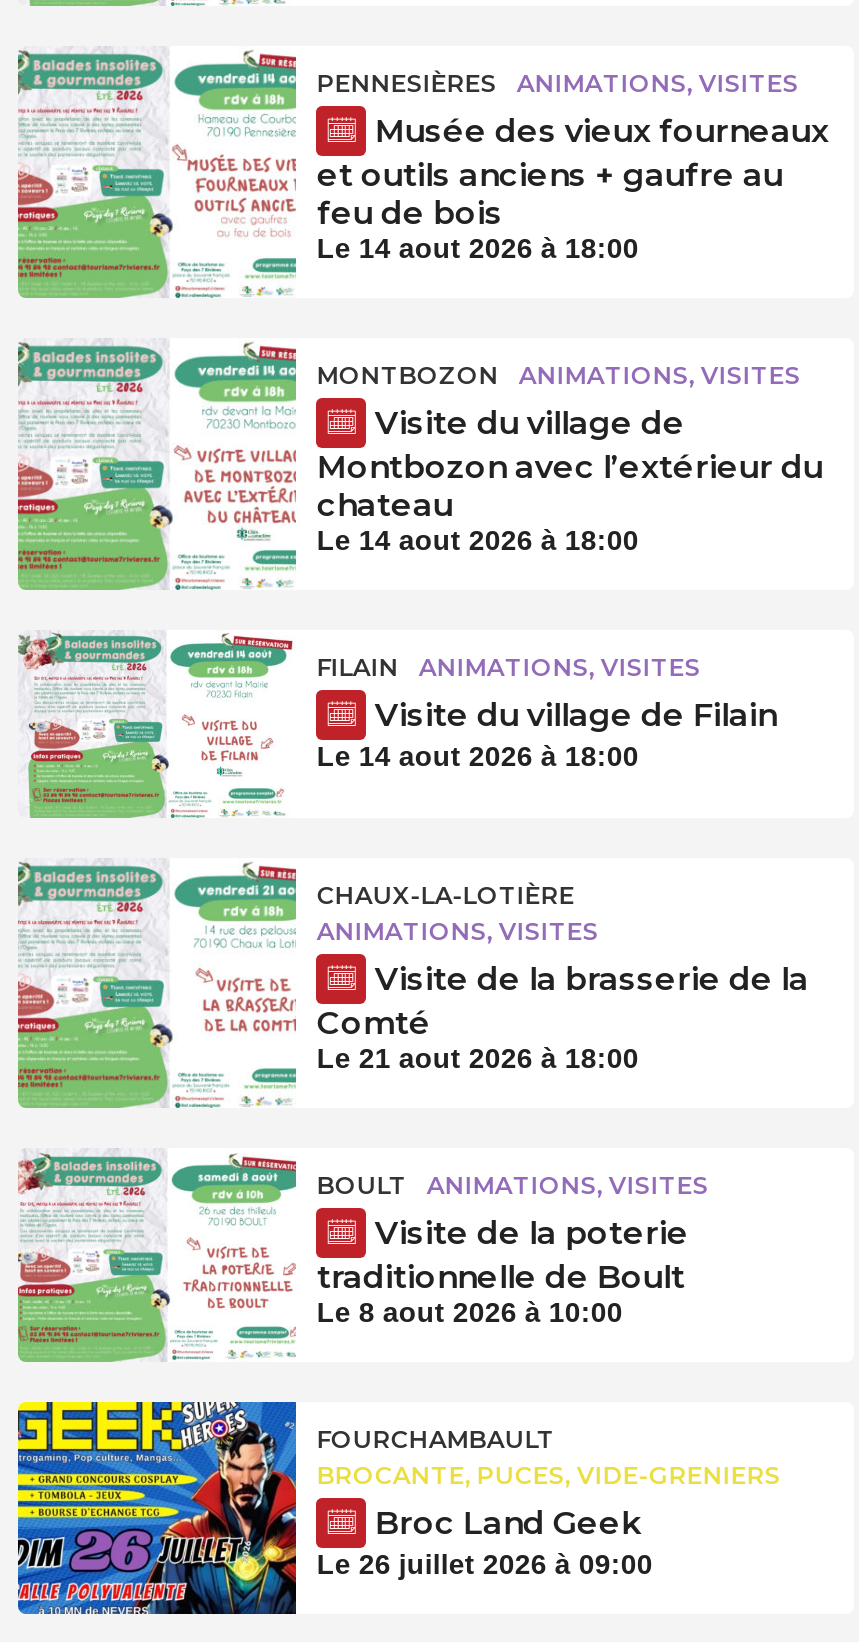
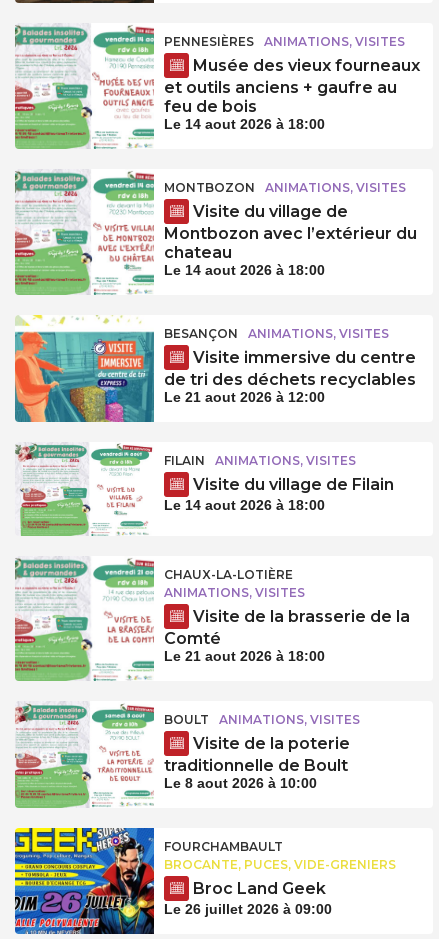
+ [image]
+ BESANÇON
+ ANIMATIONS, VISITES
+ Visite immersive du centre
+ de tri des déchets recyclables
+ Le 21 aout 2026 à 12:00
